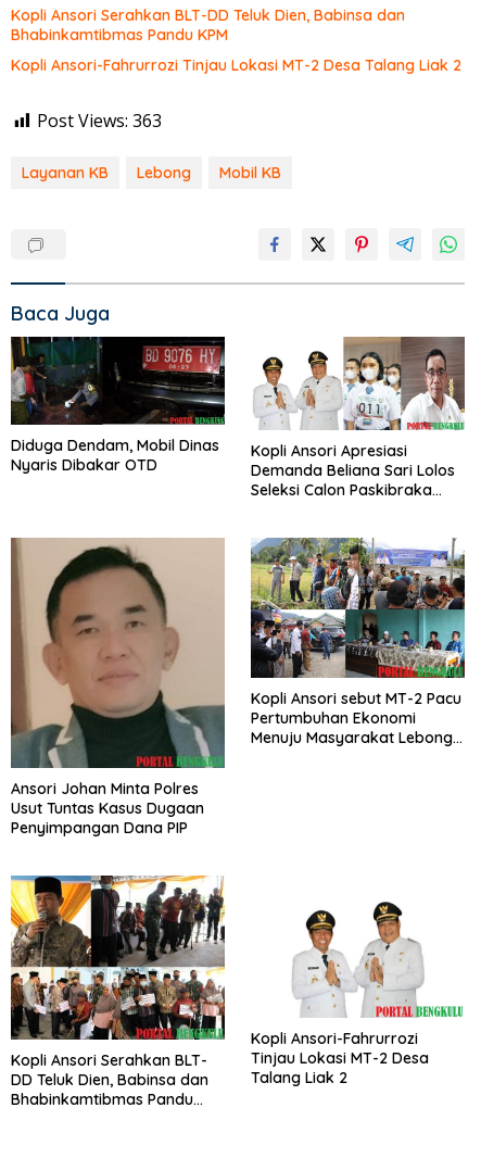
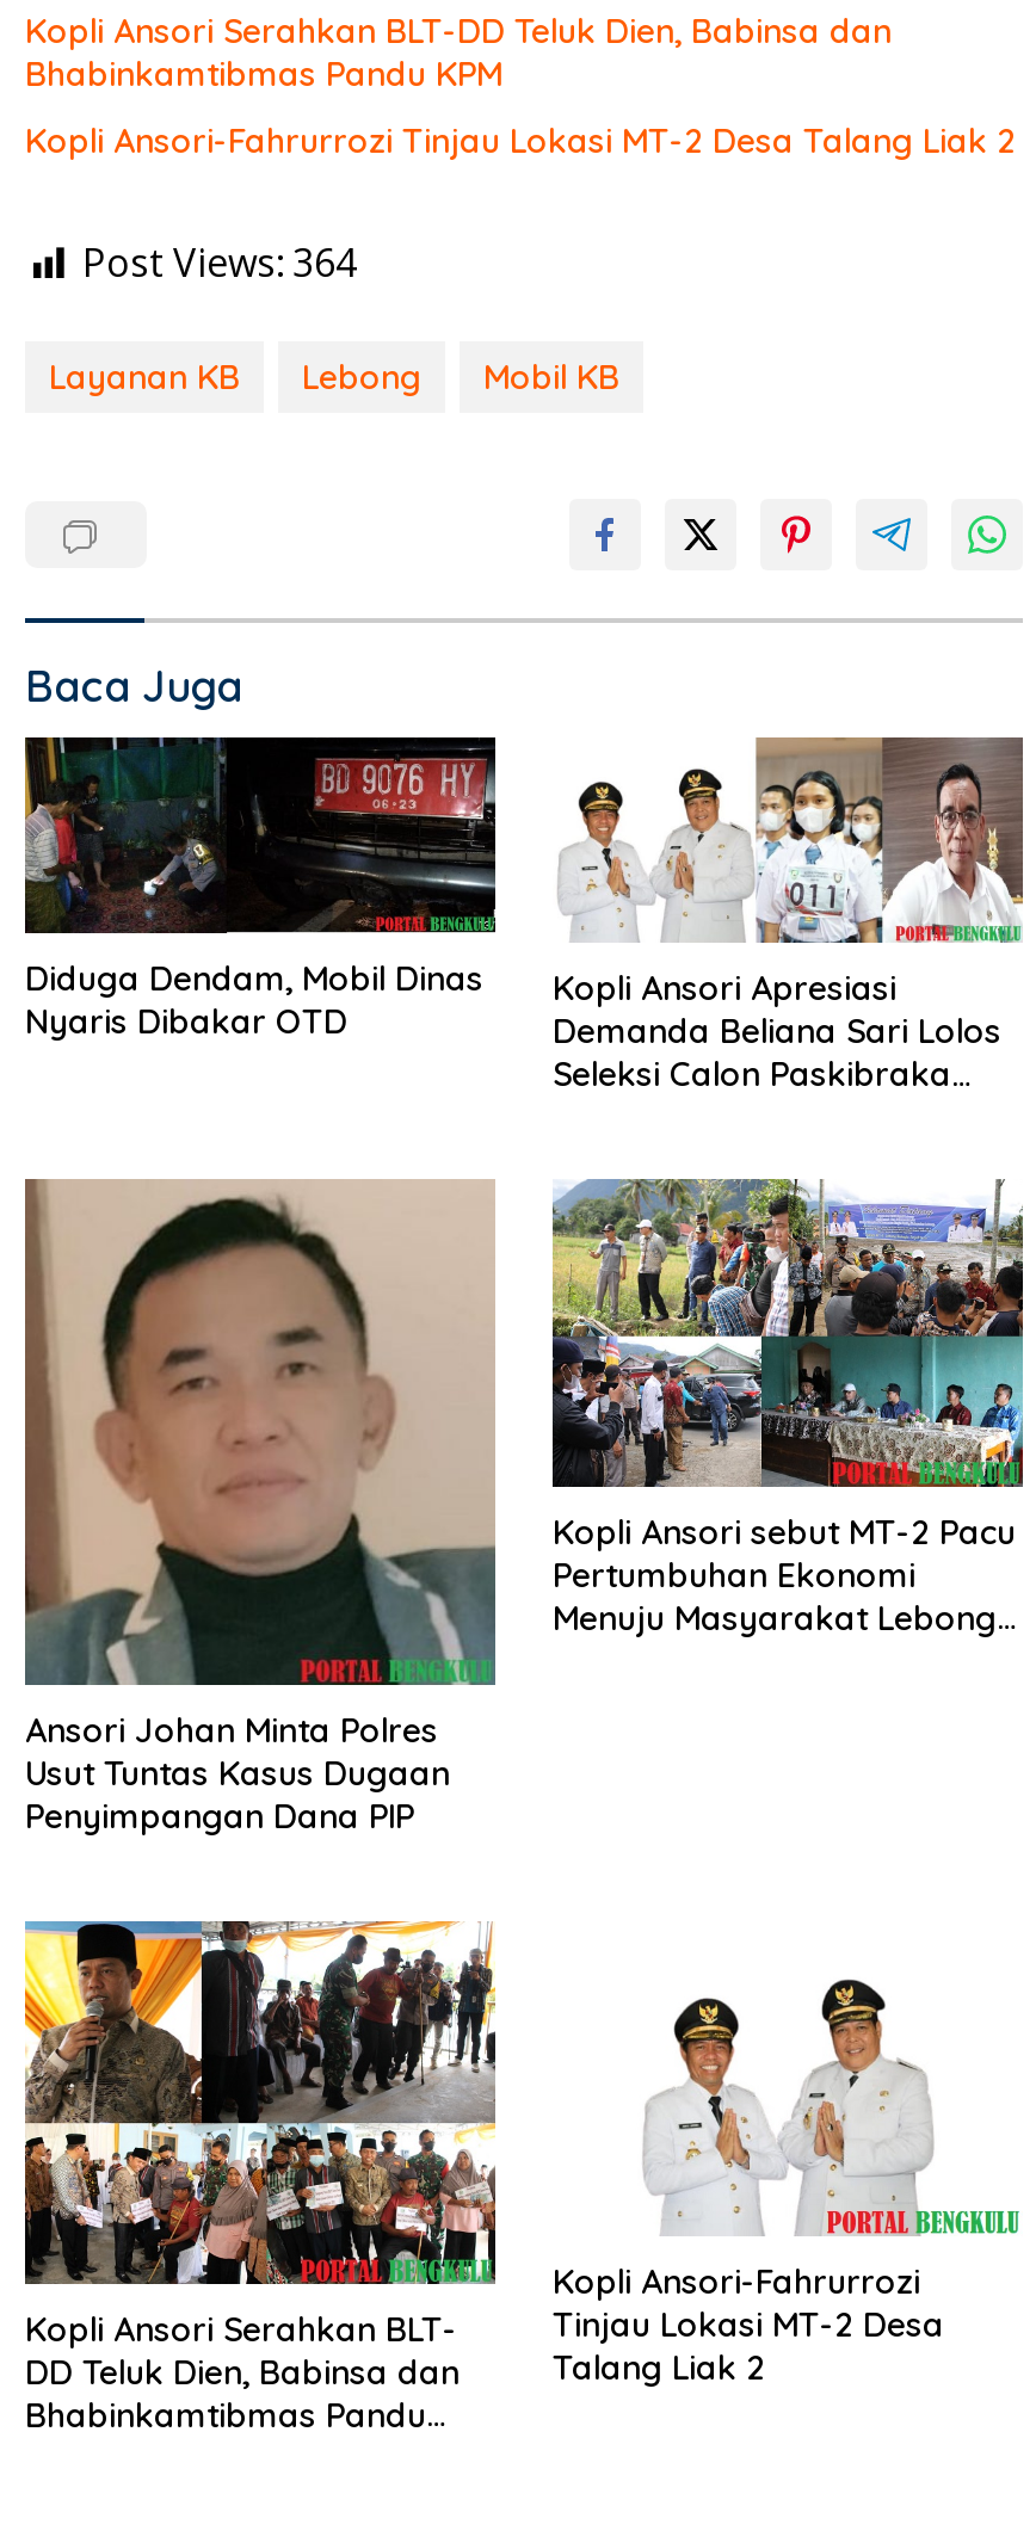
- Post Views: 363
+ Post Views: 364
